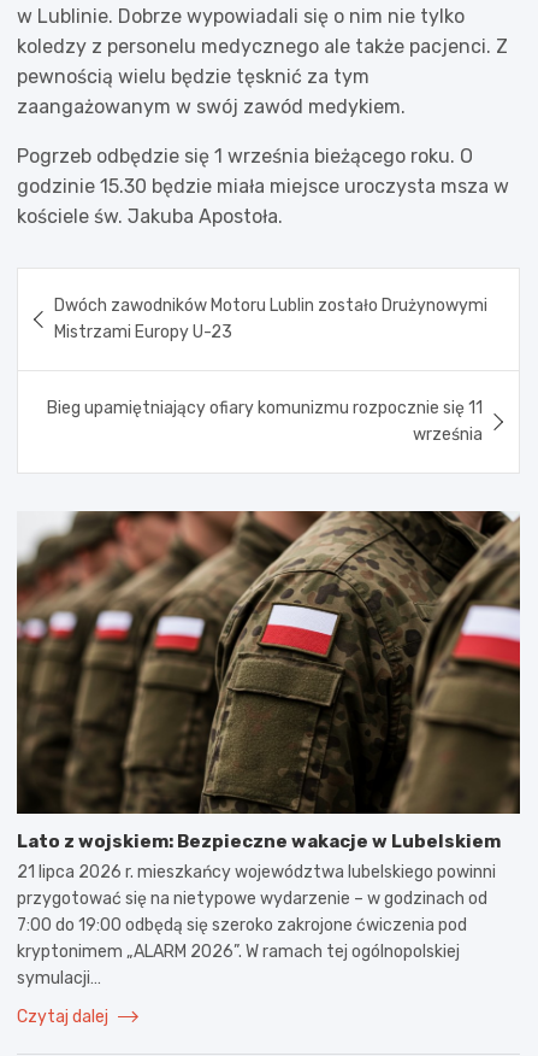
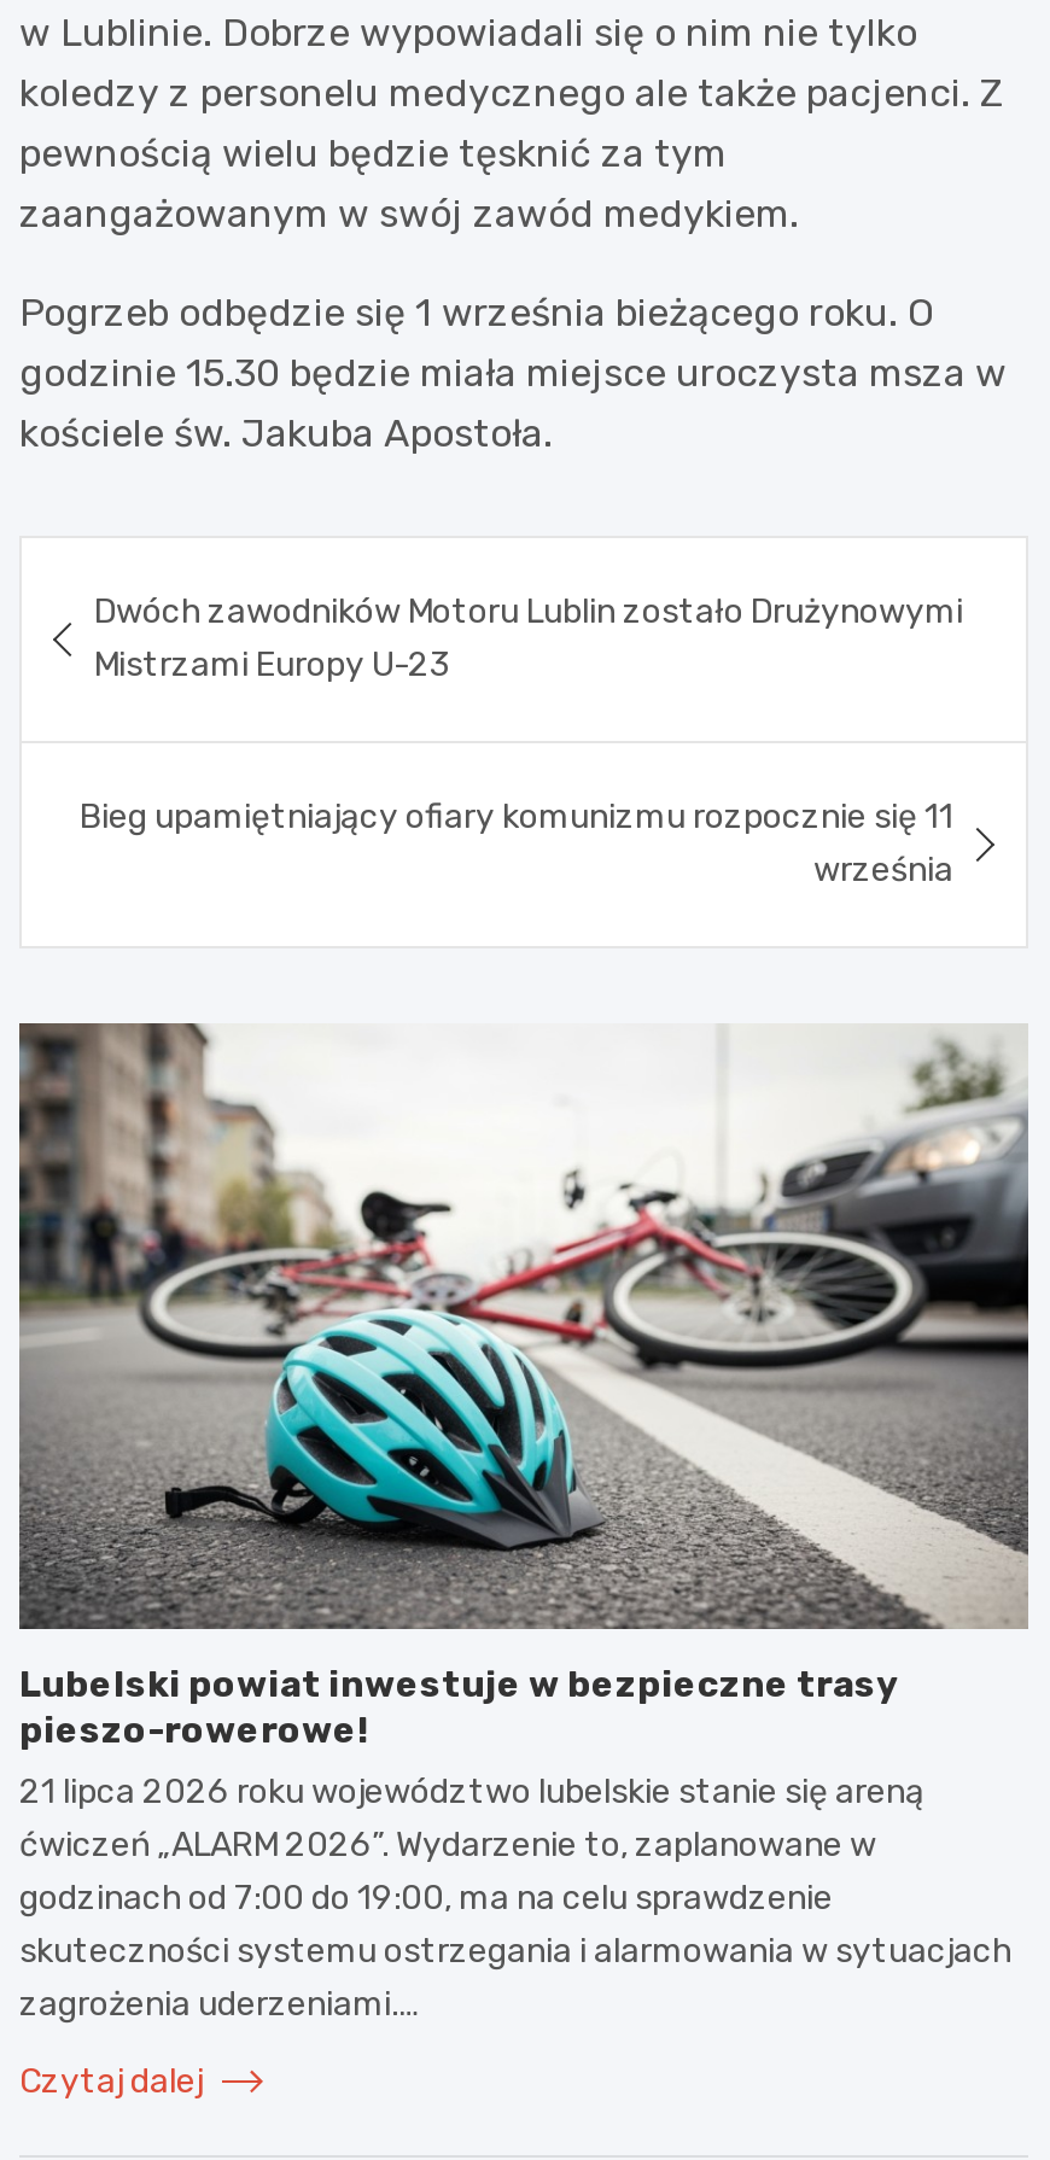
- [image]
- Lato z wojskiem: Bezpieczne wakacje w Lubelskiem
- 21 lipca 2026 r. mieszkańcy województwa lubelskiego powinni
- przygotować się na nietypowe wydarzenie – w godzinach od
- 7:00 do 19:00 odbędą się szeroko zakrojone ćwiczenia pod
- kryptonimem „ALARM 2026”. W ramach tej ogólnopolskiej
- symulacji…
+ [image]
+ Lubelski powiat inwestuje w bezpieczne trasy
+ pieszo-rowerowe!
+ 21 lipca 2026 roku województwo lubelskie stanie się areną
+ ćwiczeń „ALARM 2026”. Wydarzenie to, zaplanowane w
+ godzinach od 7:00 do 19:00, ma na celu sprawdzenie
+ skuteczności systemu ostrzegania i alarmowania w sytuacjach
+ zagrożenia uderzeniami.…
